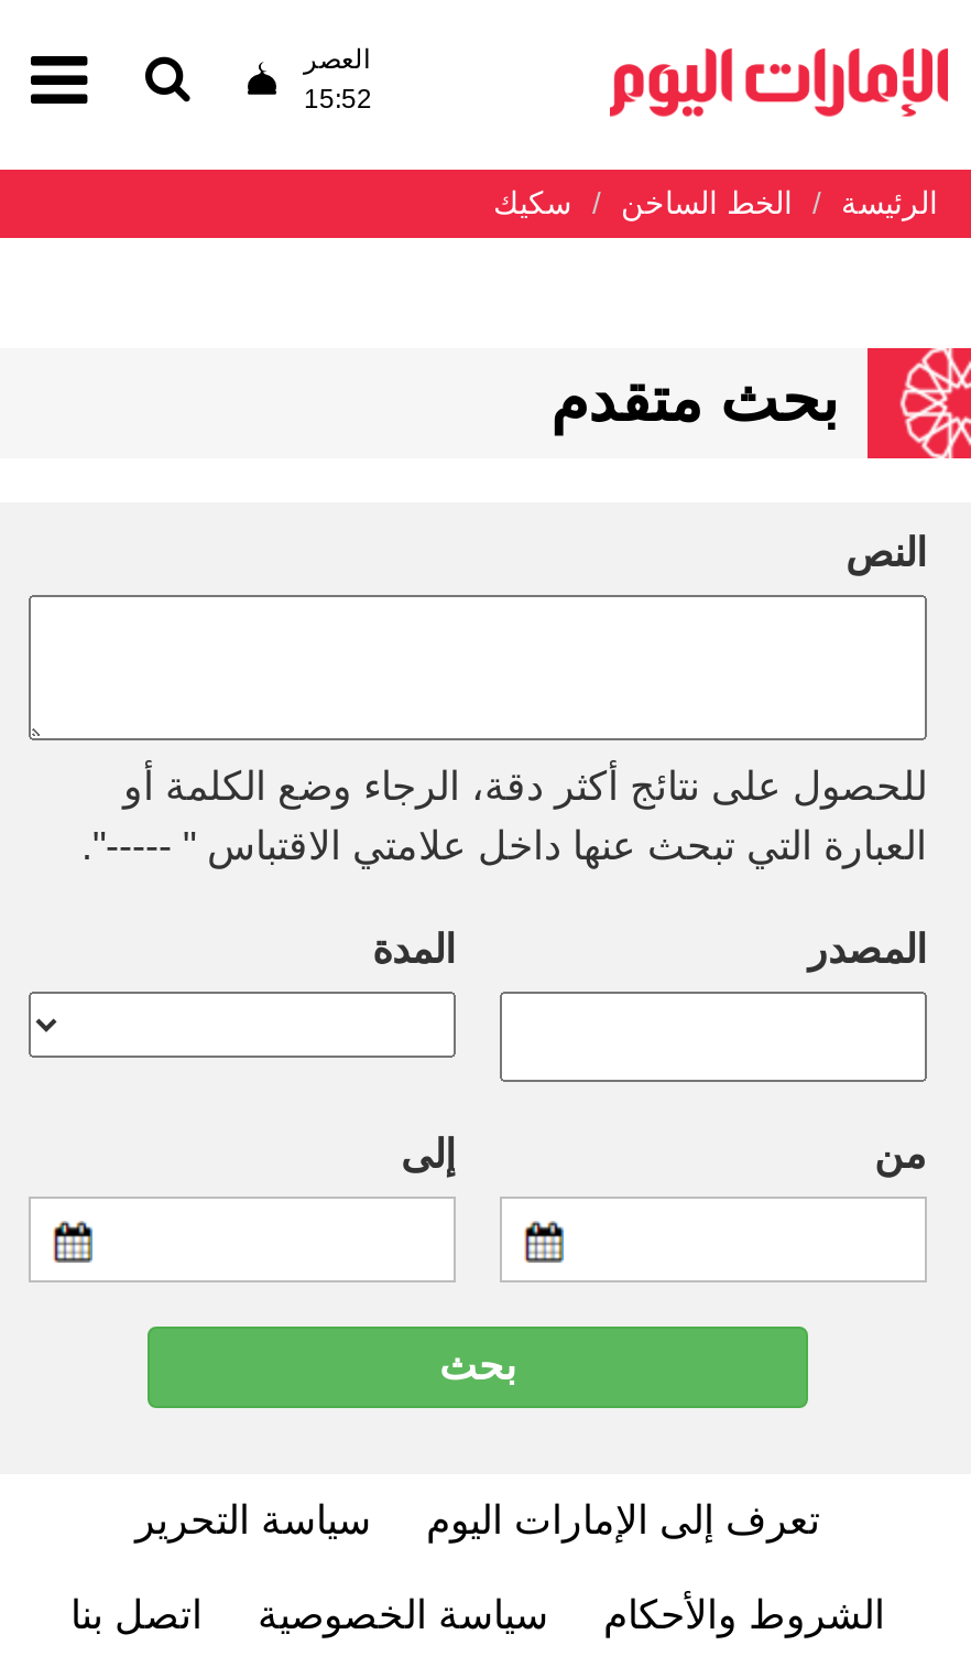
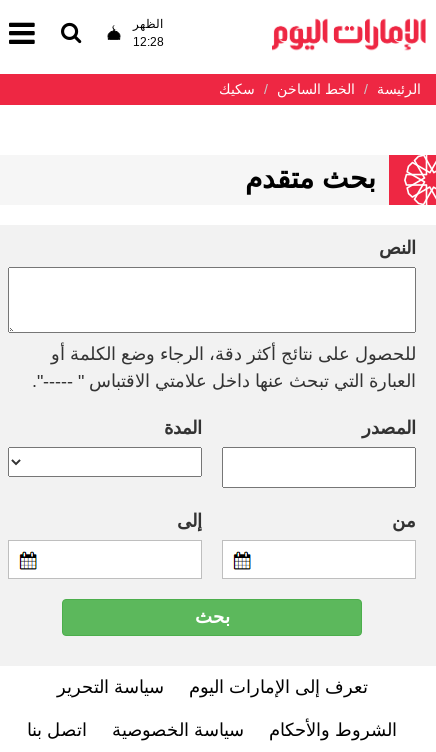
- العصر
- 15:52
+ الظهر
+ 12:28
